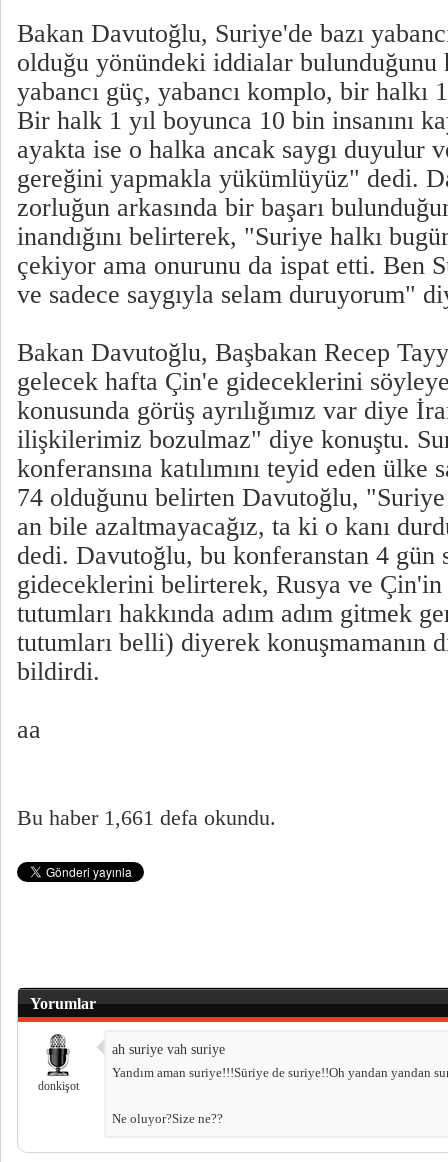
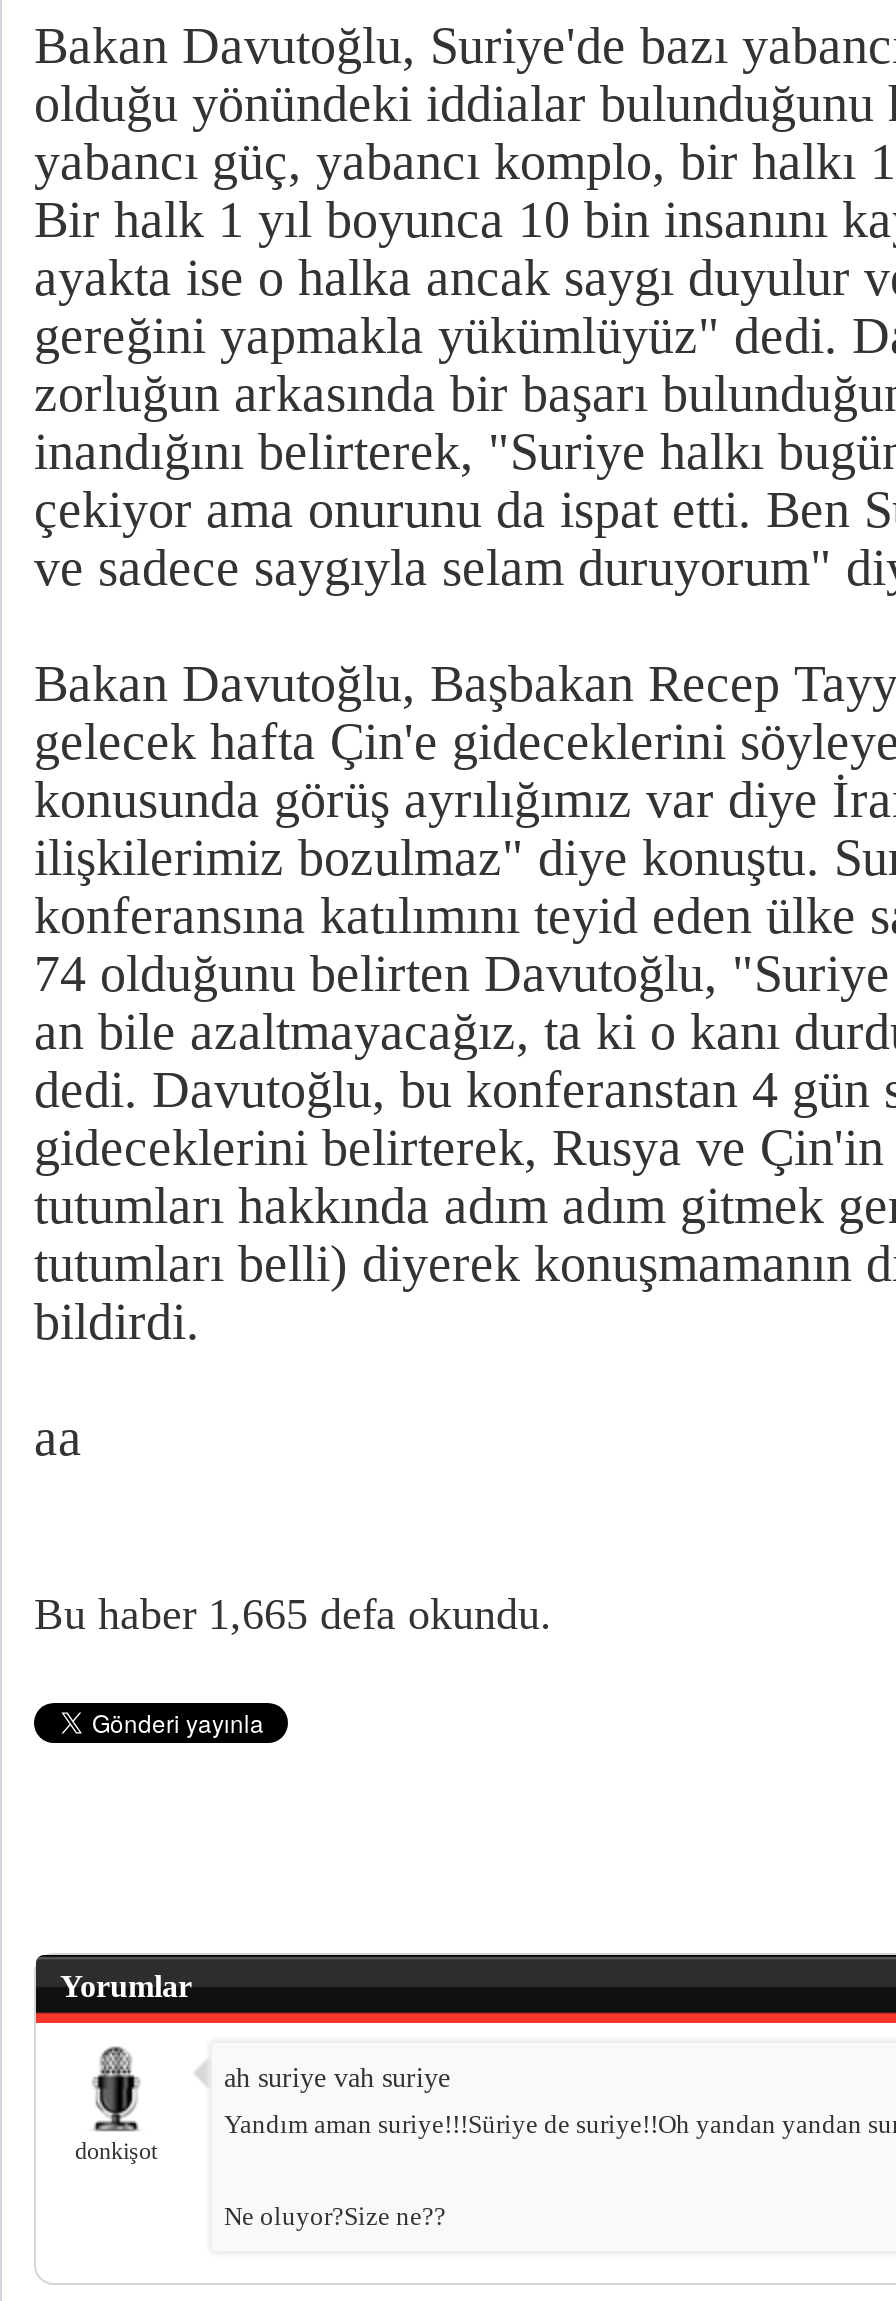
- Bu haber 1,661 defa okundu.
+ Bu haber 1,665 defa okundu.
